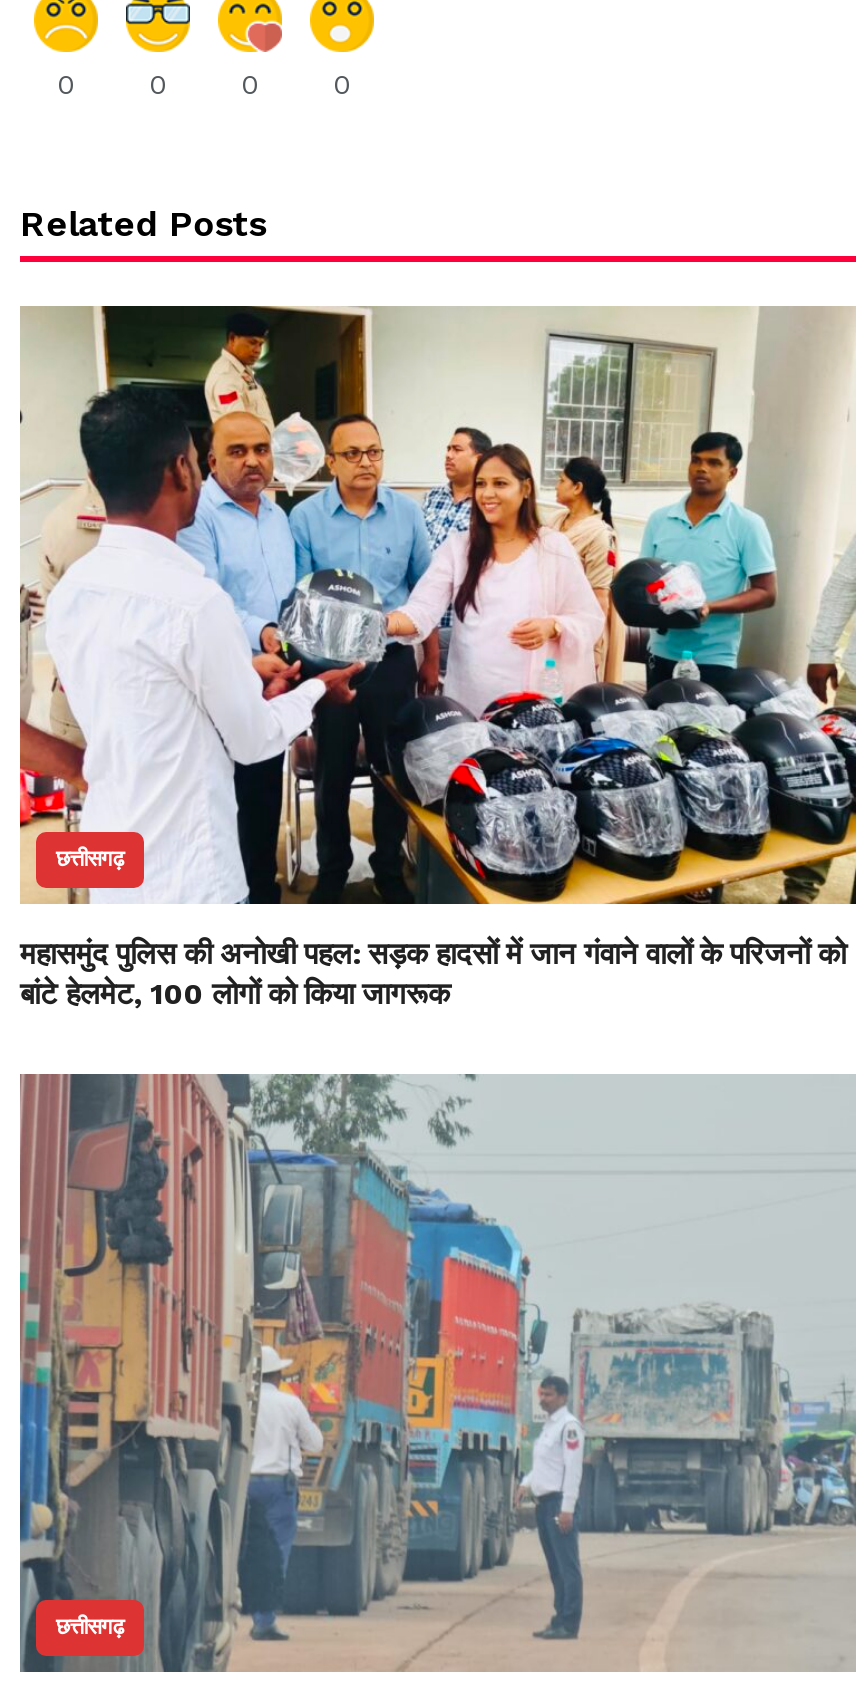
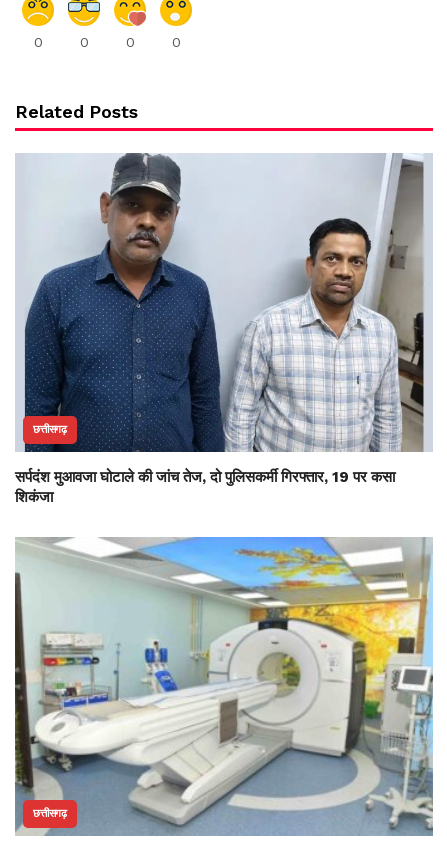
- [image]
- महासमुंद पुलिस की अनोखी पहल: सड़क हादसों में जान गंवाने वालों के परिजनों को
- बांटे हेलमेट, 100 लोगों को किया जागरूक
+ [image]
+ सर्पदंश मुआवजा घोटाले की जांच तेज, दो पुलिसकर्मी गिरफ्तार, 19 पर कसा
+ शिकंजा

- [image]
+ [image]
